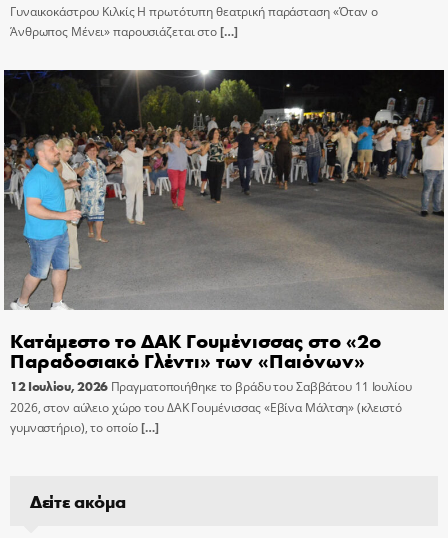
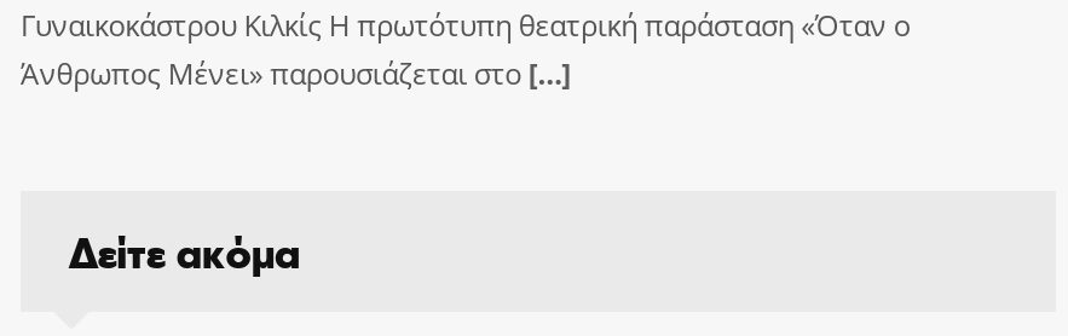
- [image]
- Κατάμεστο το ΔΑΚ Γουμένισσας στο «2ο
- Παραδοσιακό Γλέντι» των «Παιόνων»
- 12 Ιουλίου, 2026 Πραγματοποιήθηκε το βράδυ του Σαββάτου 11 Ιουλίου
- 2026, στον αύλειο χώρο του ΔΑΚ Γουμένισσας «Εβίνα Μάλτση» (κλειστό
- γυμναστήριο), το οποίο […]
